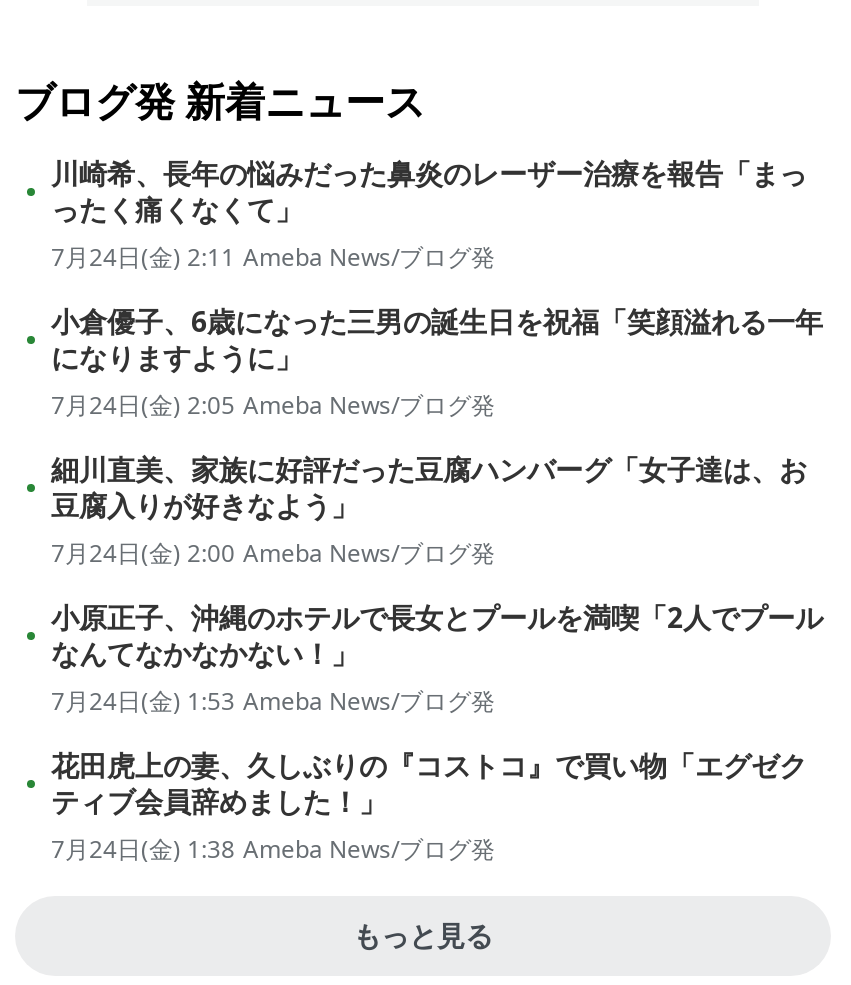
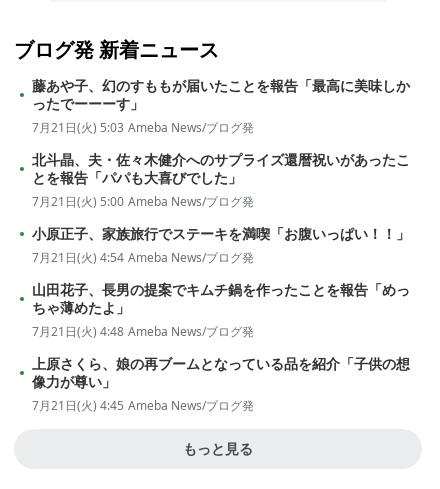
- 川崎希、長年の悩みだった鼻炎のレーザー治療を報告「まっ
- ったく痛くなくて」
- 7月24日(金) 2:11 Ameba News/ブログ発
+ 藤あや子、幻のすももが届いたことを報告「最高に美味しか
+ ったでーーーす」
+ 7月21日(火) 5:03 Ameba News/ブログ発

- 小倉優子、6歳になった三男の誕生日を祝福「笑顔溢れる一年
- になりますように」
- 7月24日(金) 2:05 Ameba News/ブログ発
+ 北斗晶、夫・佐々木健介へのサプライズ還暦祝いがあったこ
+ とを報告「パパも大喜びでした」
+ 7月21日(火) 5:00 Ameba News/ブログ発

- 細川直美、家族に好評だった豆腐ハンバーグ「女子達は、お
- 豆腐入りが好きなよう」
- 7月24日(金) 2:00 Ameba News/ブログ発
+ 小原正子、家族旅行でステーキを満喫「お腹いっぱい！！」
+ 7月21日(火) 4:54 Ameba News/ブログ発

- 小原正子、沖縄のホテルで長女とプールを満喫「2人でプール
- なんてなかなかない！」
- 7月24日(金) 1:53 Ameba News/ブログ発
+ 山田花子、長男の提案でキムチ鍋を作ったことを報告「めっ
+ ちゃ薄めたよ」
+ 7月21日(火) 4:48 Ameba News/ブログ発

- 花田虎上の妻、久しぶりの『コストコ』で買い物「エグゼク
- ティブ会員辞めました！」
- 7月24日(金) 1:38 Ameba News/ブログ発
+ 上原さくら、娘の再ブームとなっている品を紹介「子供の想
+ 像力が尊い」
+ 7月21日(火) 4:45 Ameba News/ブログ発
